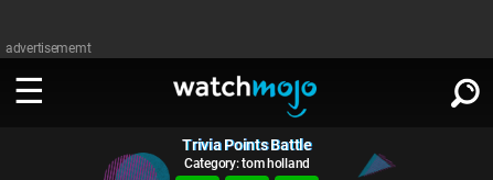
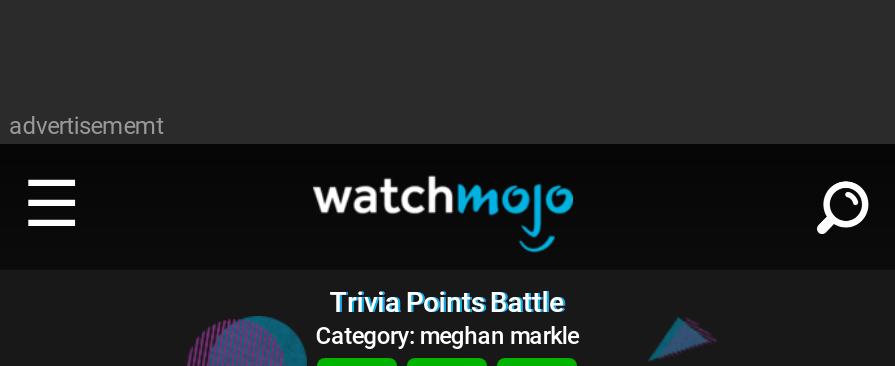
- Category: tom holland
+ Category: meghan markle
